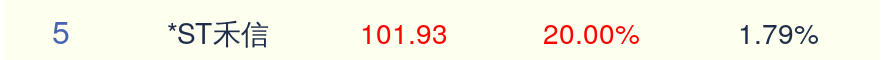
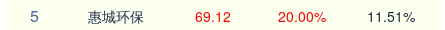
- *ST禾信
- 101.93
+ 惠城环保
+ 69.12

- 1.79%
+ 11.51%
